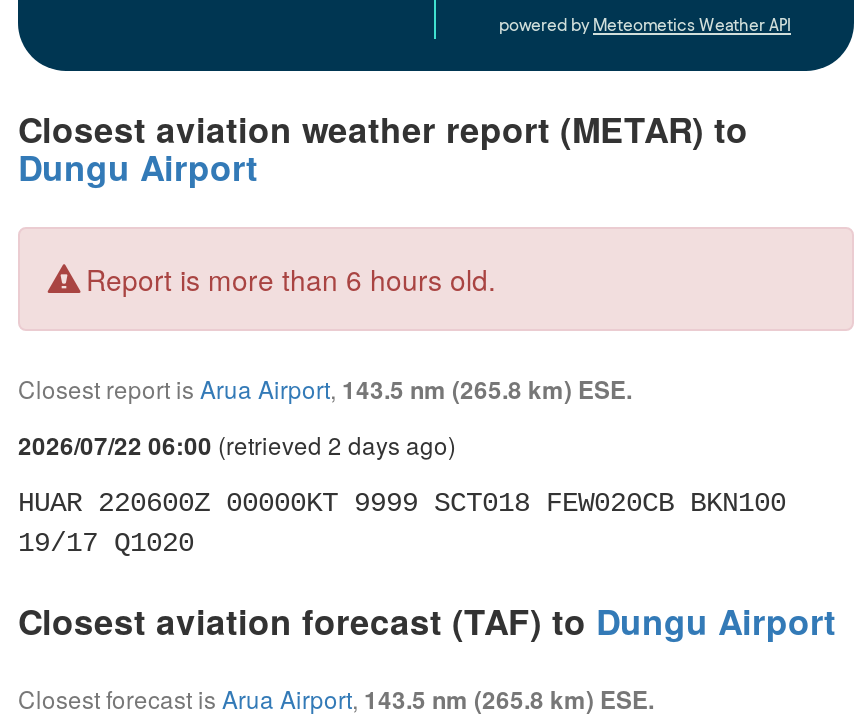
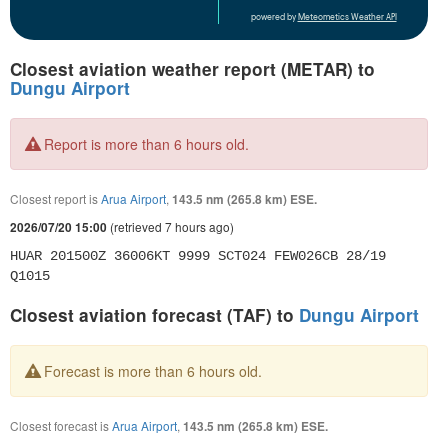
- 2026/07/22 06:00 (retrieved 2 days ago)
+ 2026/07/20 15:00 (retrieved 7 hours ago)

- HUAR 220600Z 00000KT 9999 SCT018 FEW020CB BKN100
- 19/17 Q1020
+ HUAR 201500Z 36006KT 9999 SCT024 FEW026CB 28/19
+ Q1015

+ Forecast is more than 6 hours old.
